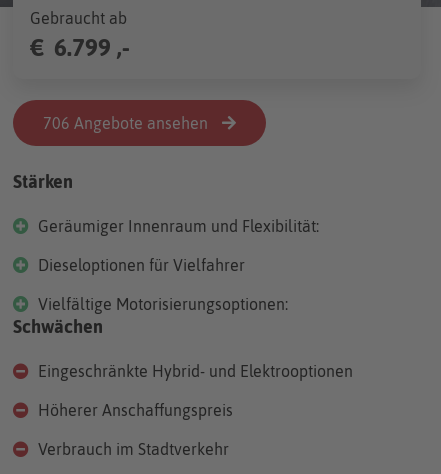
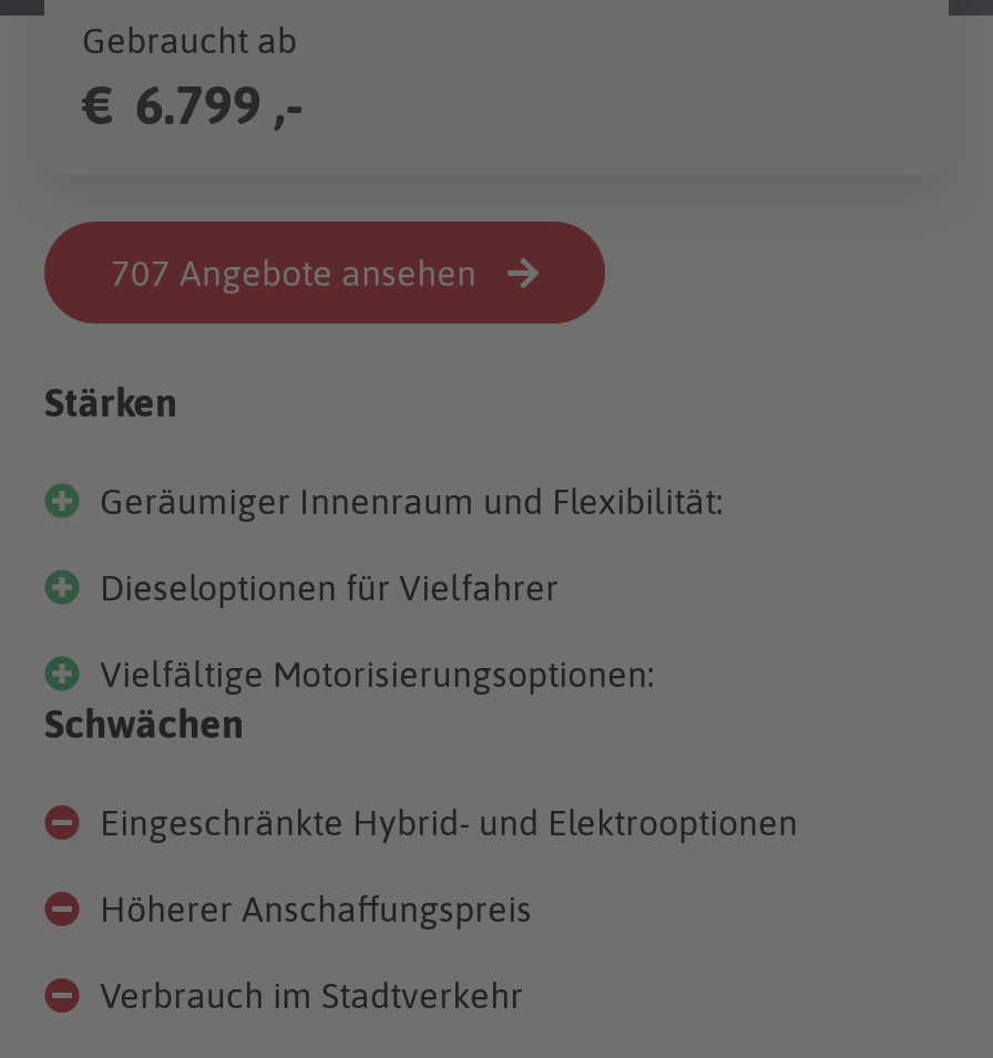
- 706 Angebote ansehen
+ 707 Angebote ansehen
